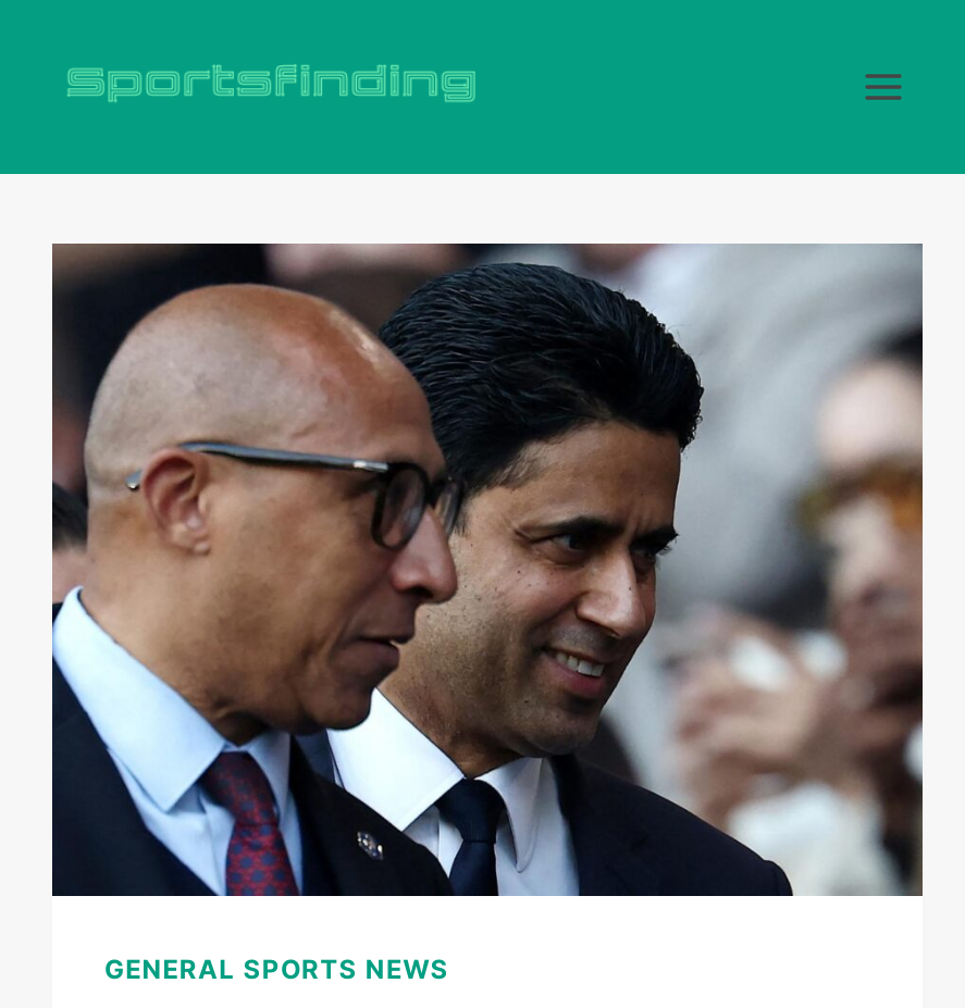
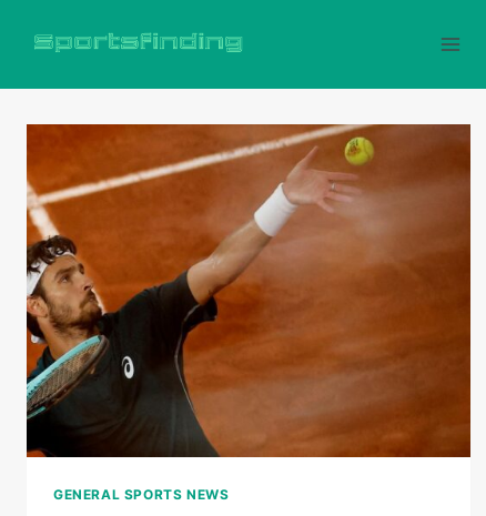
- [image]
+ [image]
